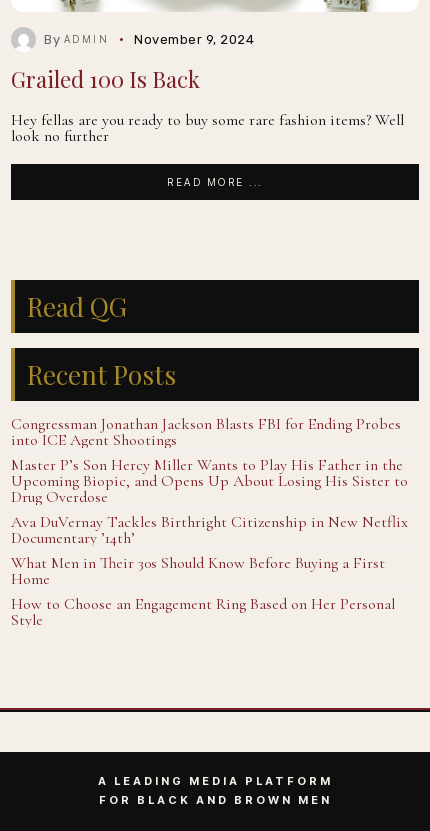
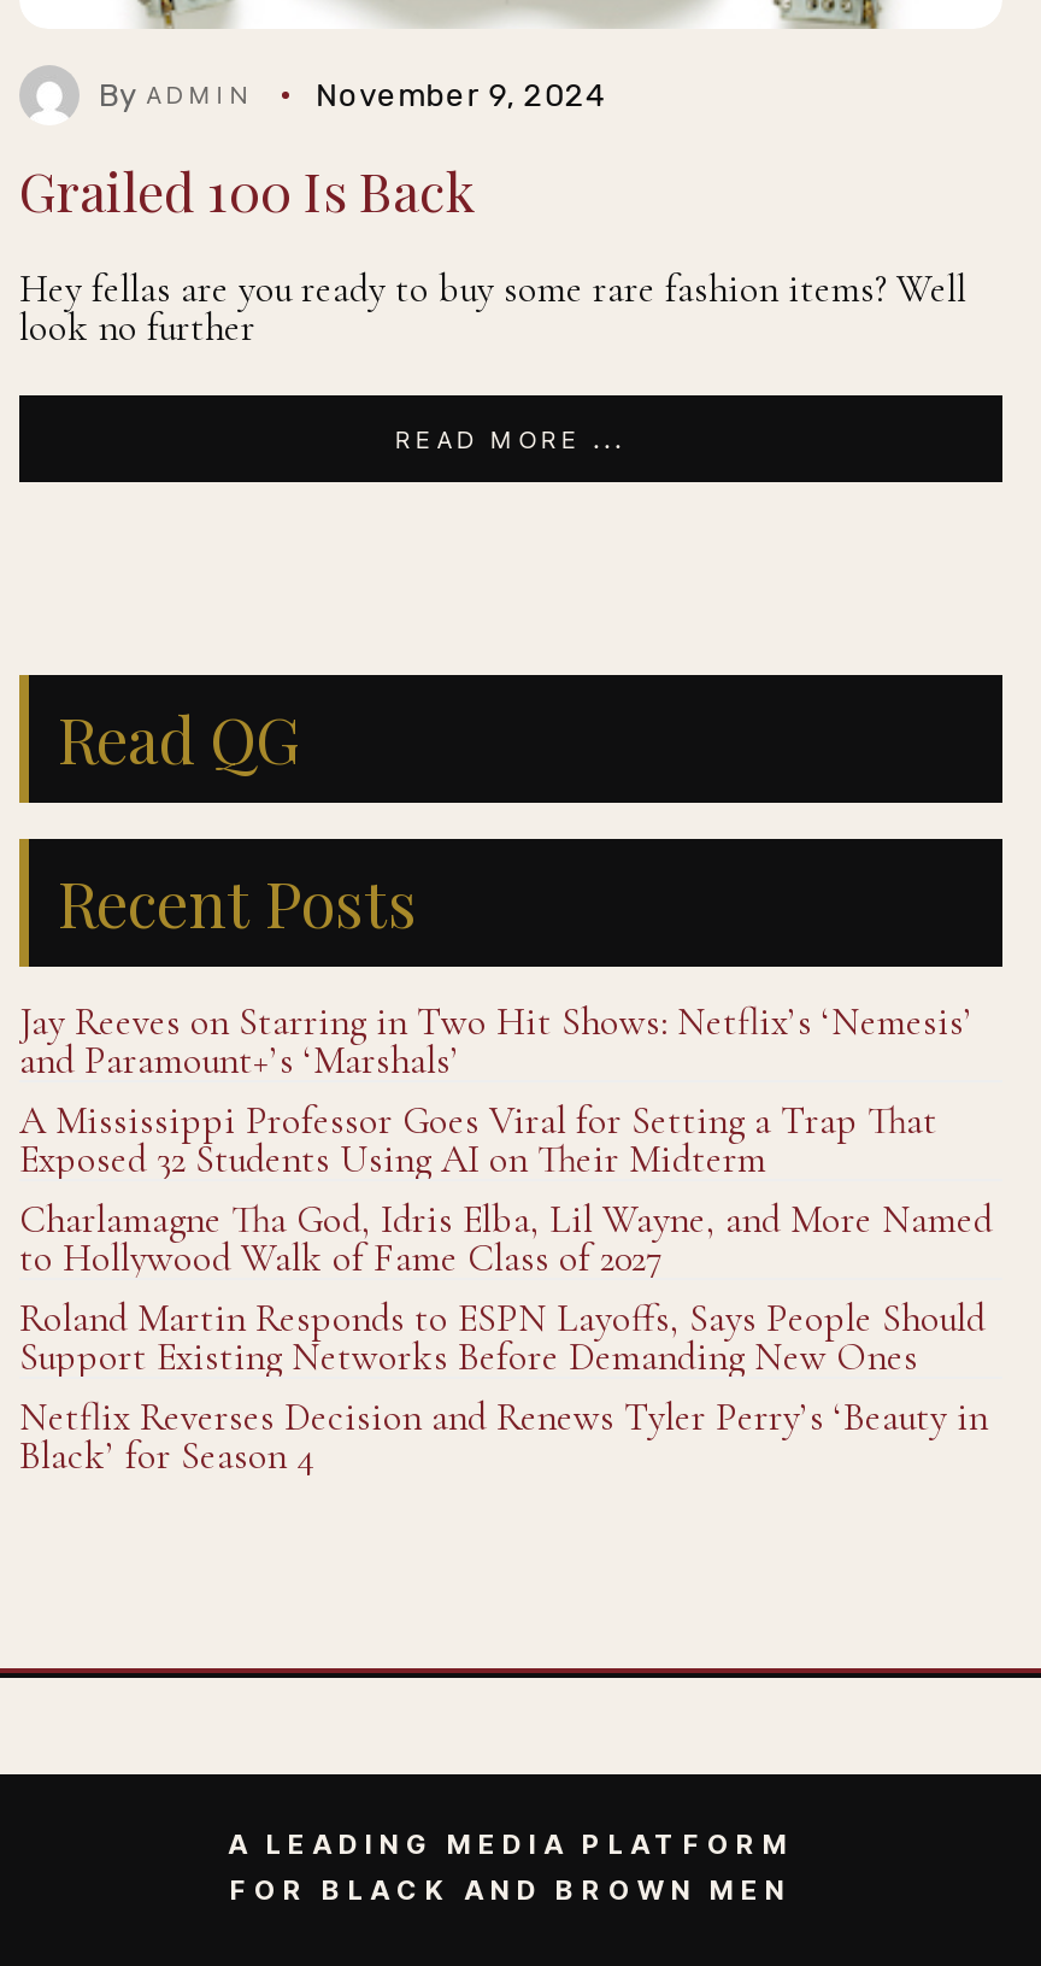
- Congressman Jonathan Jackson Blasts FBI for Ending Probes
- into ICE Agent Shootings
- Master P’s Son Hercy Miller Wants to Play His Father in the
- Upcoming Biopic, and Opens Up About Losing His Sister to
- Drug Overdose
- Ava DuVernay Tackles Birthright Citizenship in New Netflix
- Documentary ’14th’
- What Men in Their 30s Should Know Before Buying a First
- Home
- How to Choose an Engagement Ring Based on Her Personal
- Style
+ Jay Reeves on Starring in Two Hit Shows: Netflix’s ‘Nemesis’
+ and Paramount+’s ‘Marshals’
+ A Mississippi Professor Goes Viral for Setting a Trap That
+ Exposed 32 Students Using AI on Their Midterm
+ Charlamagne Tha God, Idris Elba, Lil Wayne, and More Named
+ to Hollywood Walk of Fame Class of 2027
+ Roland Martin Responds to ESPN Layoffs, Says People Should
+ Support Existing Networks Before Demanding New Ones
+ Netflix Reverses Decision and Renews Tyler Perry’s ‘Beauty in
+ Black’ for Season 4
